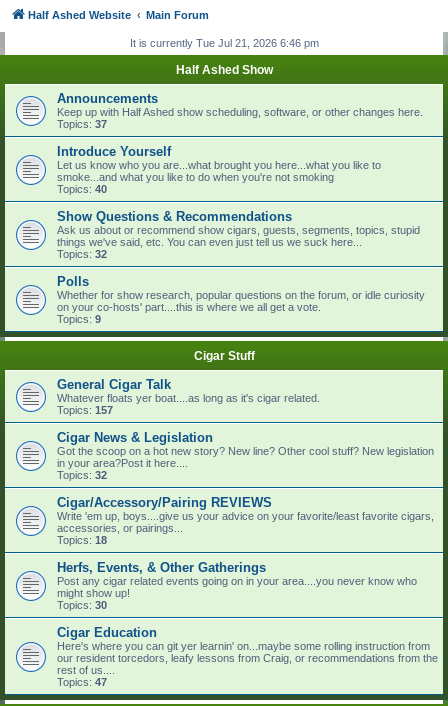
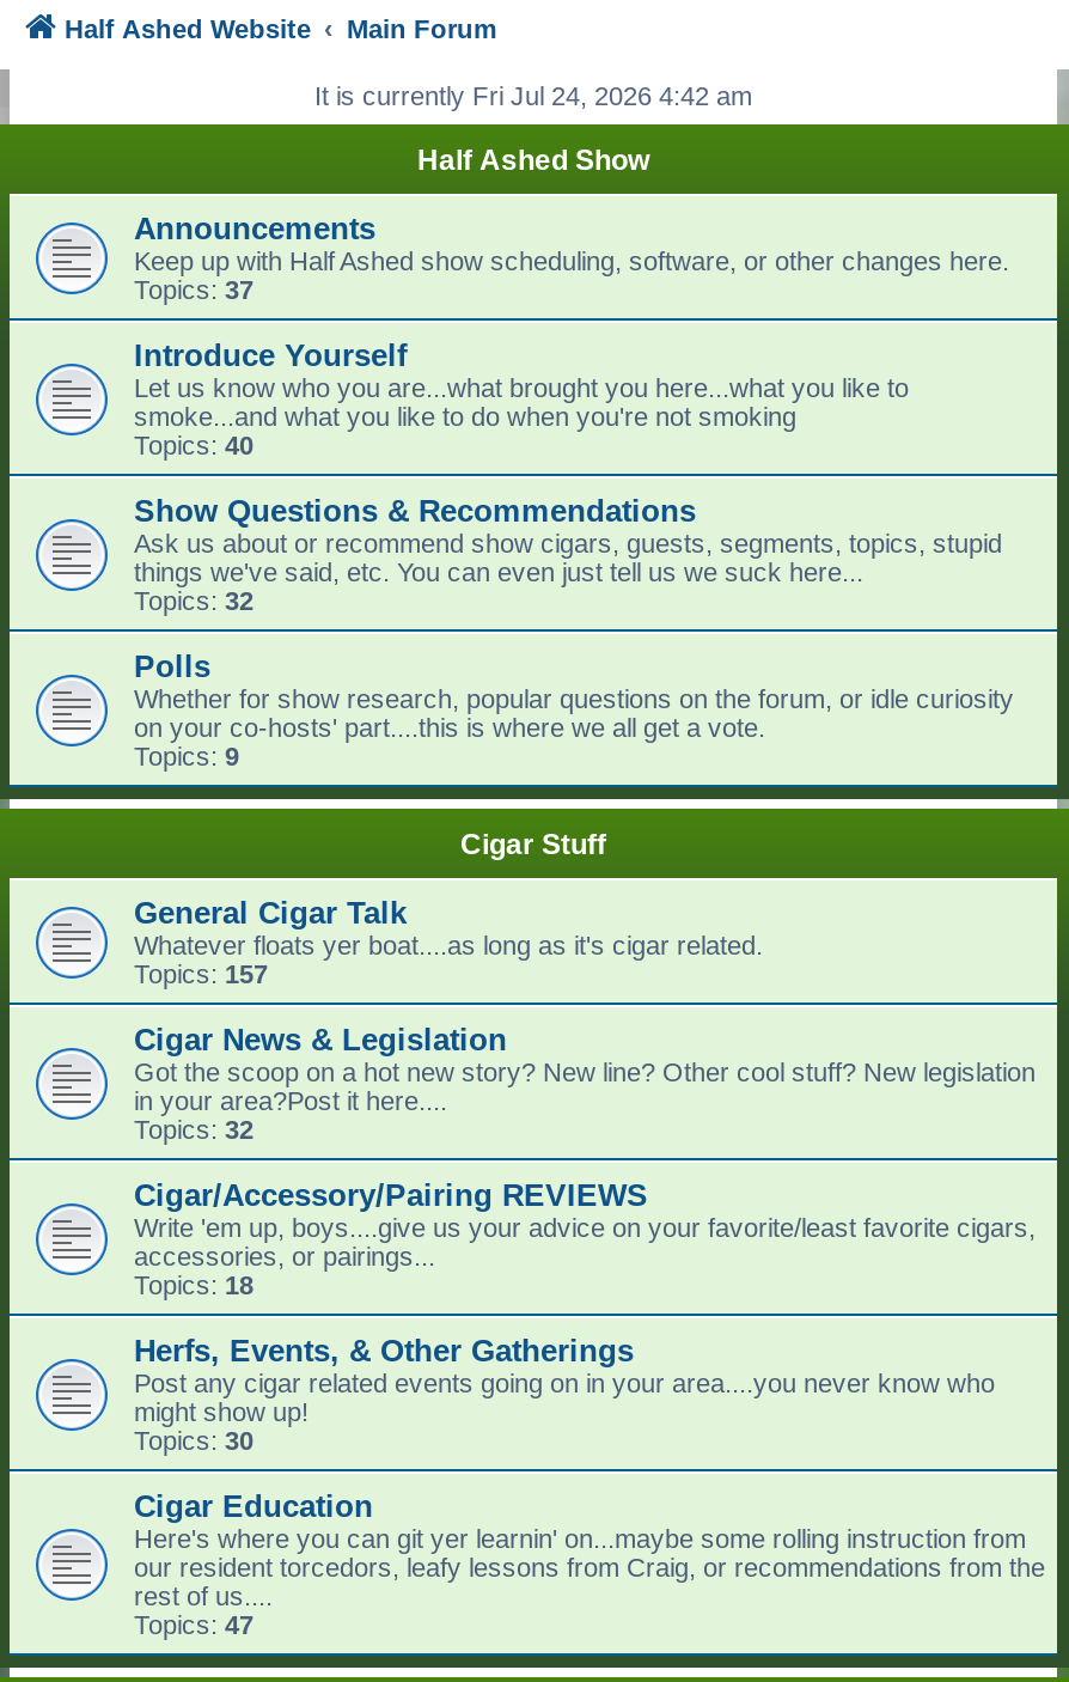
- It is currently Tue Jul 21, 2026 6:46 pm
+ It is currently Fri Jul 24, 2026 4:42 am
